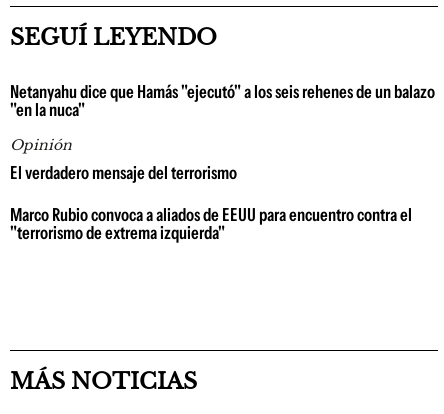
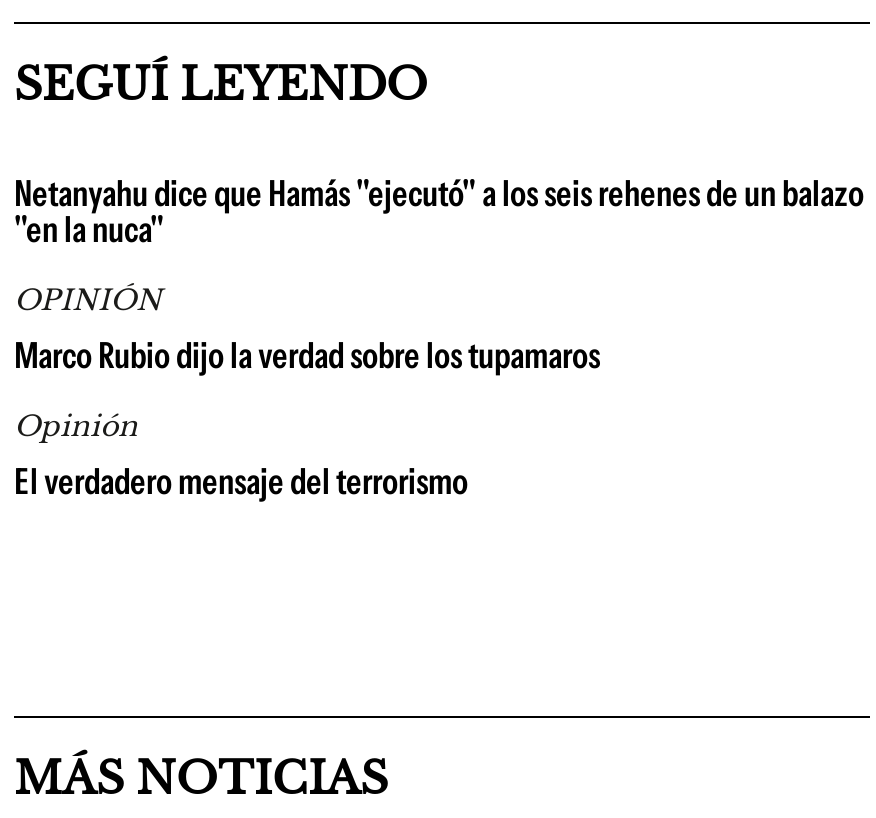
+ OPINIÓN
+ Marco Rubio dijo la verdad sobre los tupamaros

moved down: Opinión | El verdadero mensaje del terrorismo

- Marco Rubio convoca a aliados de EEUU para encuentro contra el
- "terrorismo de extrema izquierda"
